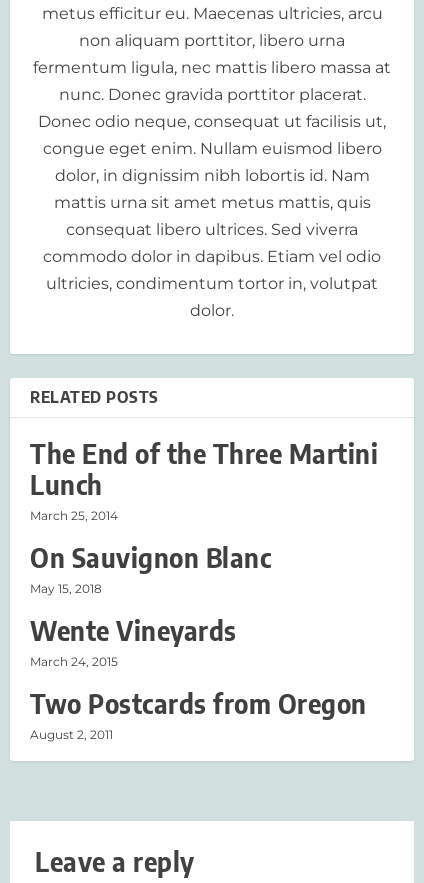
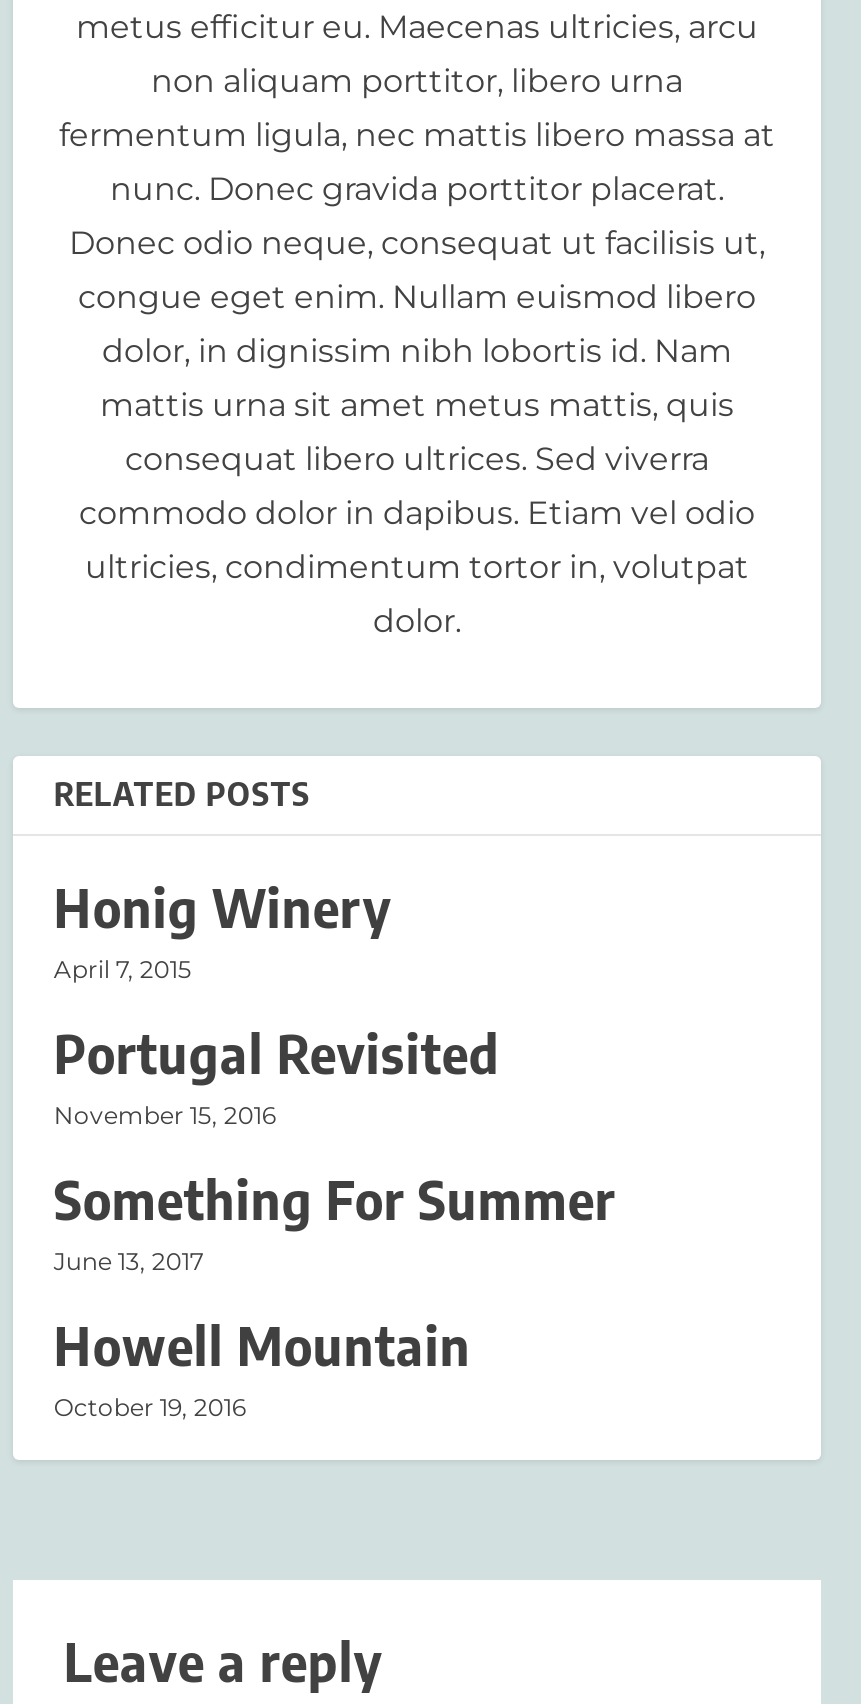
- The End of the Three Martini
- Lunch
- March 25, 2014
+ Honig Winery
+ April 7, 2015

- On Sauvignon Blanc
- May 15, 2018
+ Portugal Revisited
+ November 15, 2016

- Wente Vineyards
- March 24, 2015
+ Something For Summer
+ June 13, 2017

- Two Postcards from Oregon
- August 2, 2011
+ Howell Mountain
+ October 19, 2016
